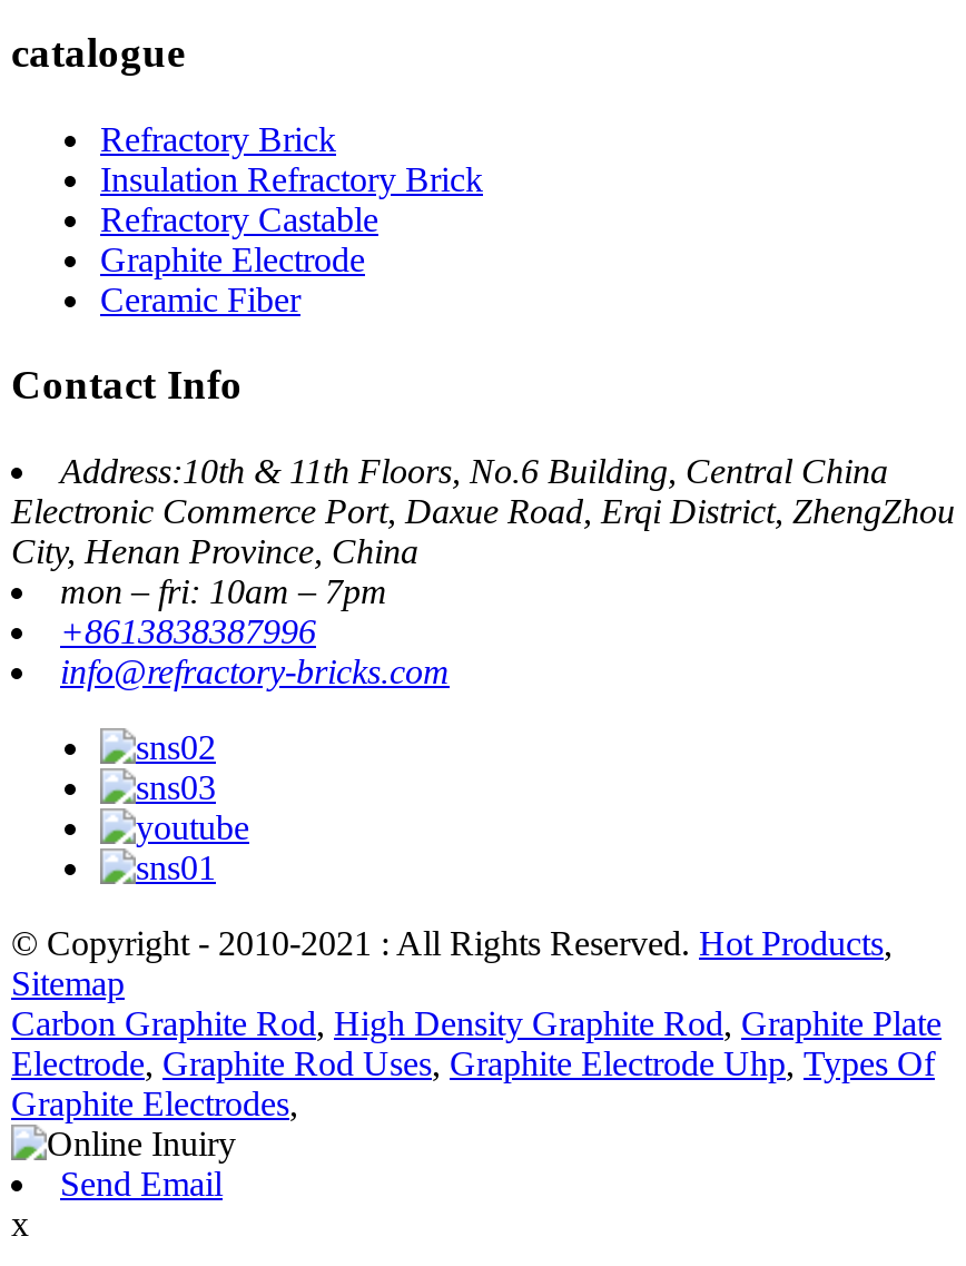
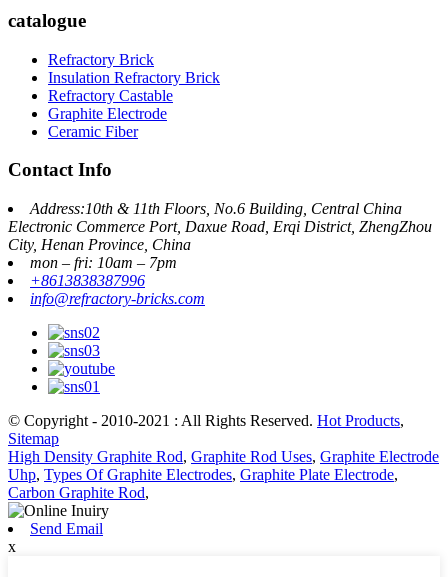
- Carbon Graphite Rod, High Density Graphite Rod, Graphite Plate
- Electrode, Graphite Rod Uses, Graphite Electrode Uhp,Types Of
- Graphite Electrodes,
+ High Density Graphite Rod, Graphite Rod Uses, Graphite Electrode
+ Uhp, Types Of Graphite Electrodes, Graphite Plate Electrode,
+ Carbon Graphite Rod,
